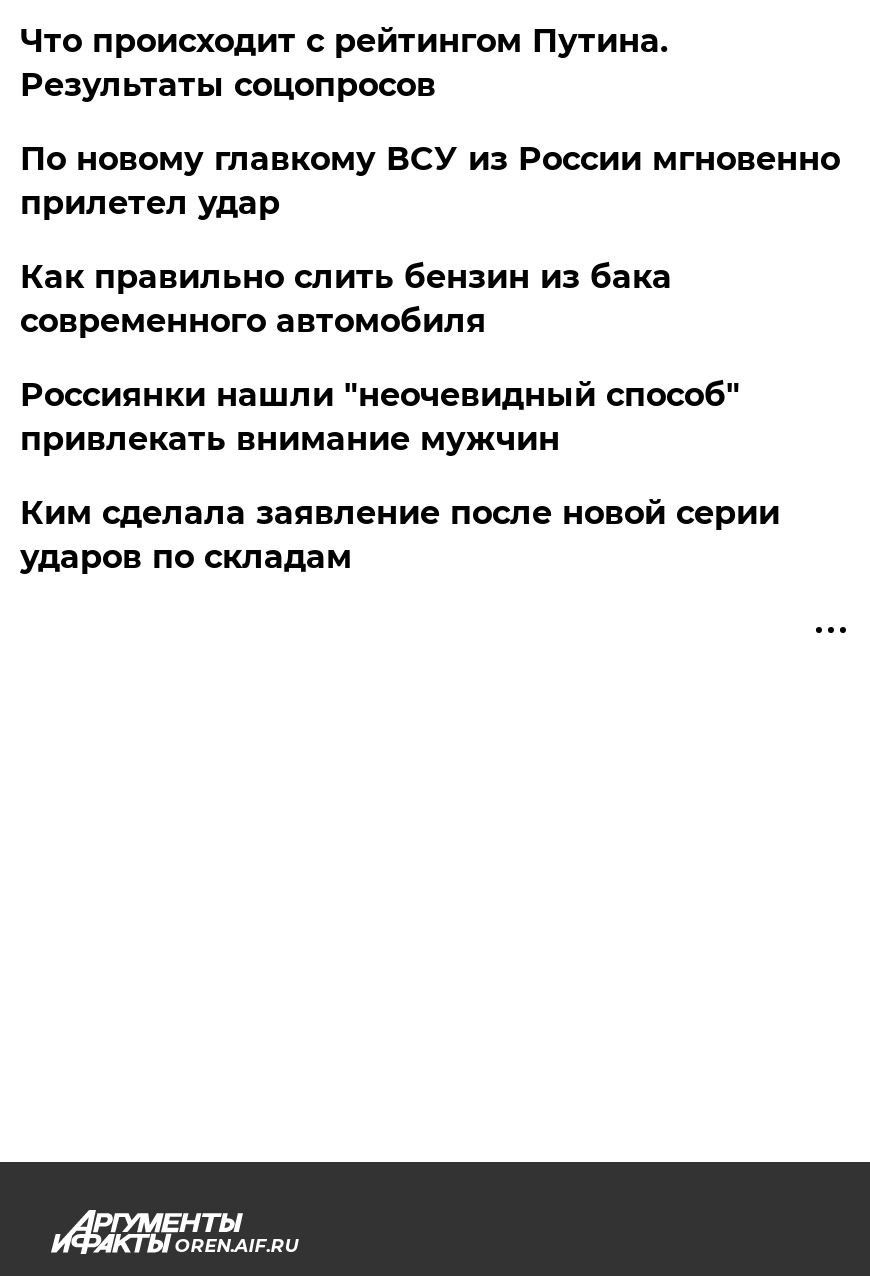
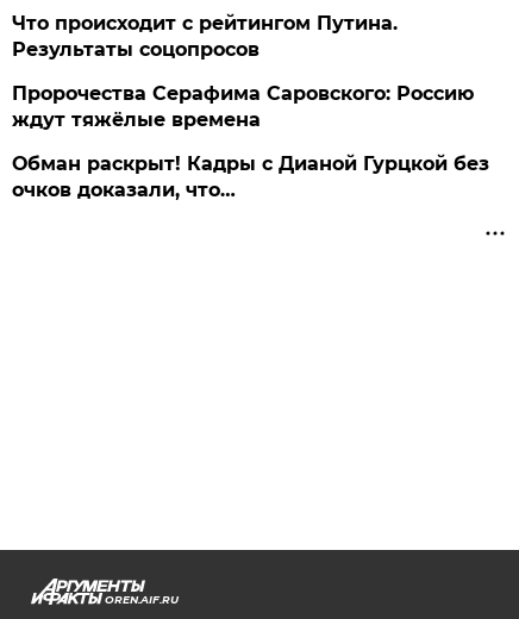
- По новому главкому ВСУ из России мгновенно
- прилетел удар
- Как правильно слить бензин из бака
- современного автомобиля
- Россиянки нашли "неочевидный способ"
- привлекать внимание мужчин
- Ким сделала заявление после новой серии
- ударов по складам
+ Пророчества Серафима Саровского: Россию
+ ждут тяжёлые времена
+ Обман раскрыт! Кадры с Дианой Гурцкой без
+ очков доказали, что…
